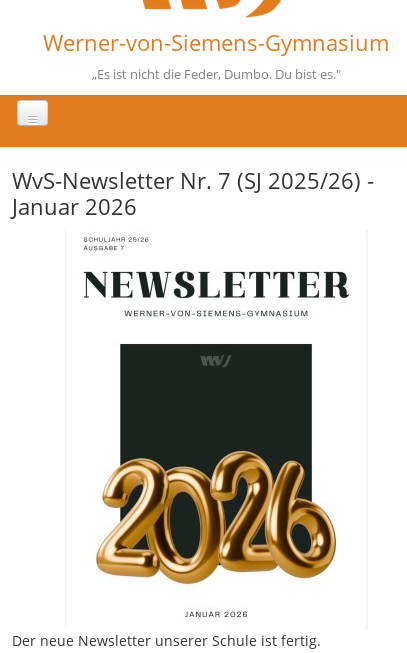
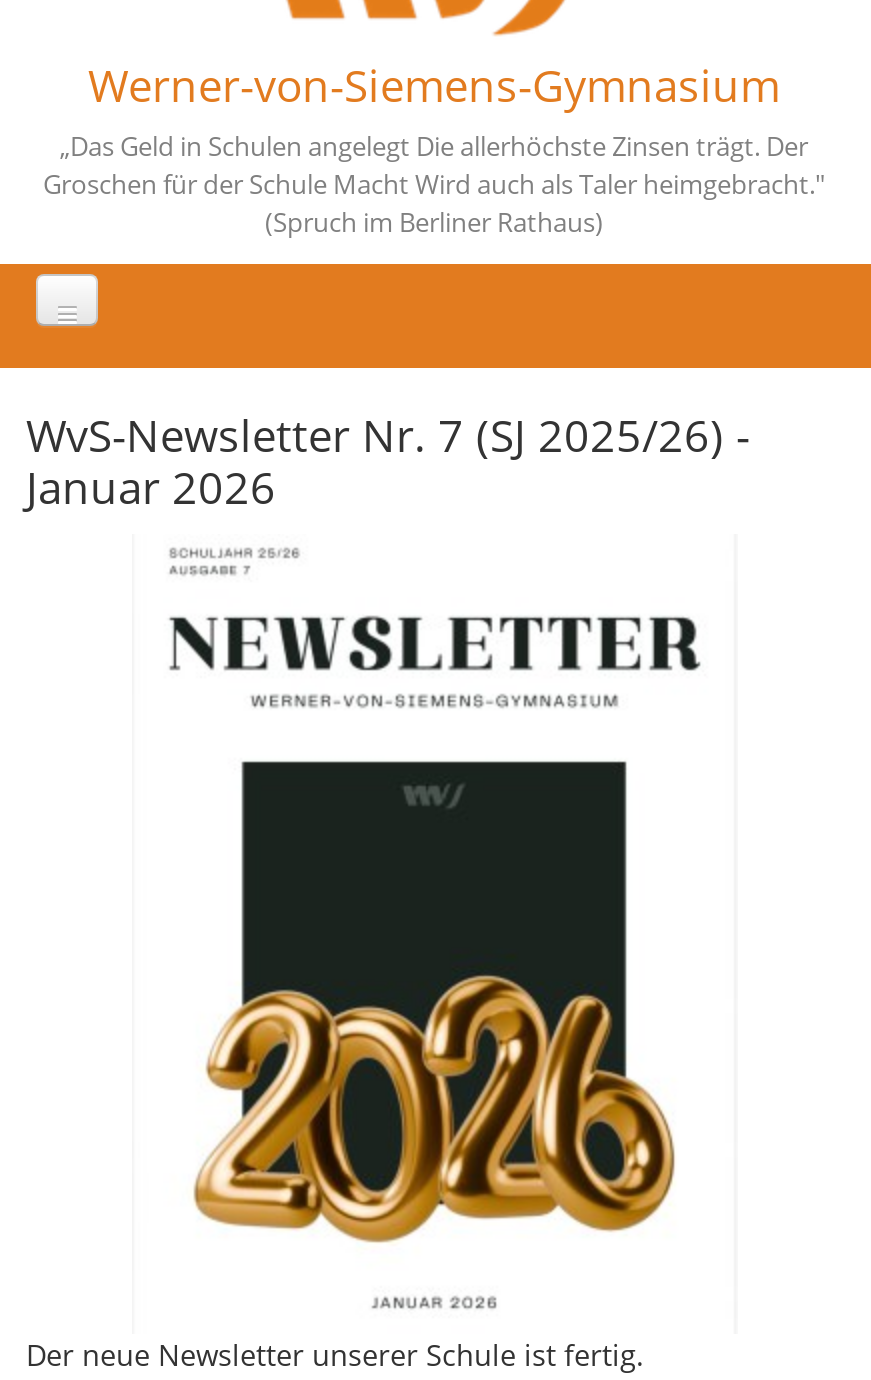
- „Es ist nicht die Feder, Dumbo. Du bist es."
+ „Das Geld in Schulen angelegt Die allerhöchste Zinsen trägt. Der
+ Groschen für der Schule Macht Wird auch als Taler heimgebracht."
+ (Spruch im Berliner Rathaus)
